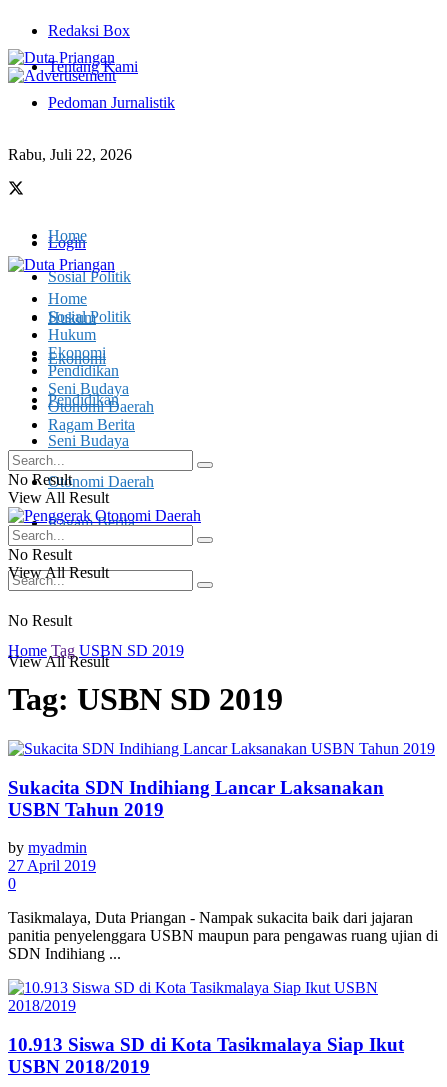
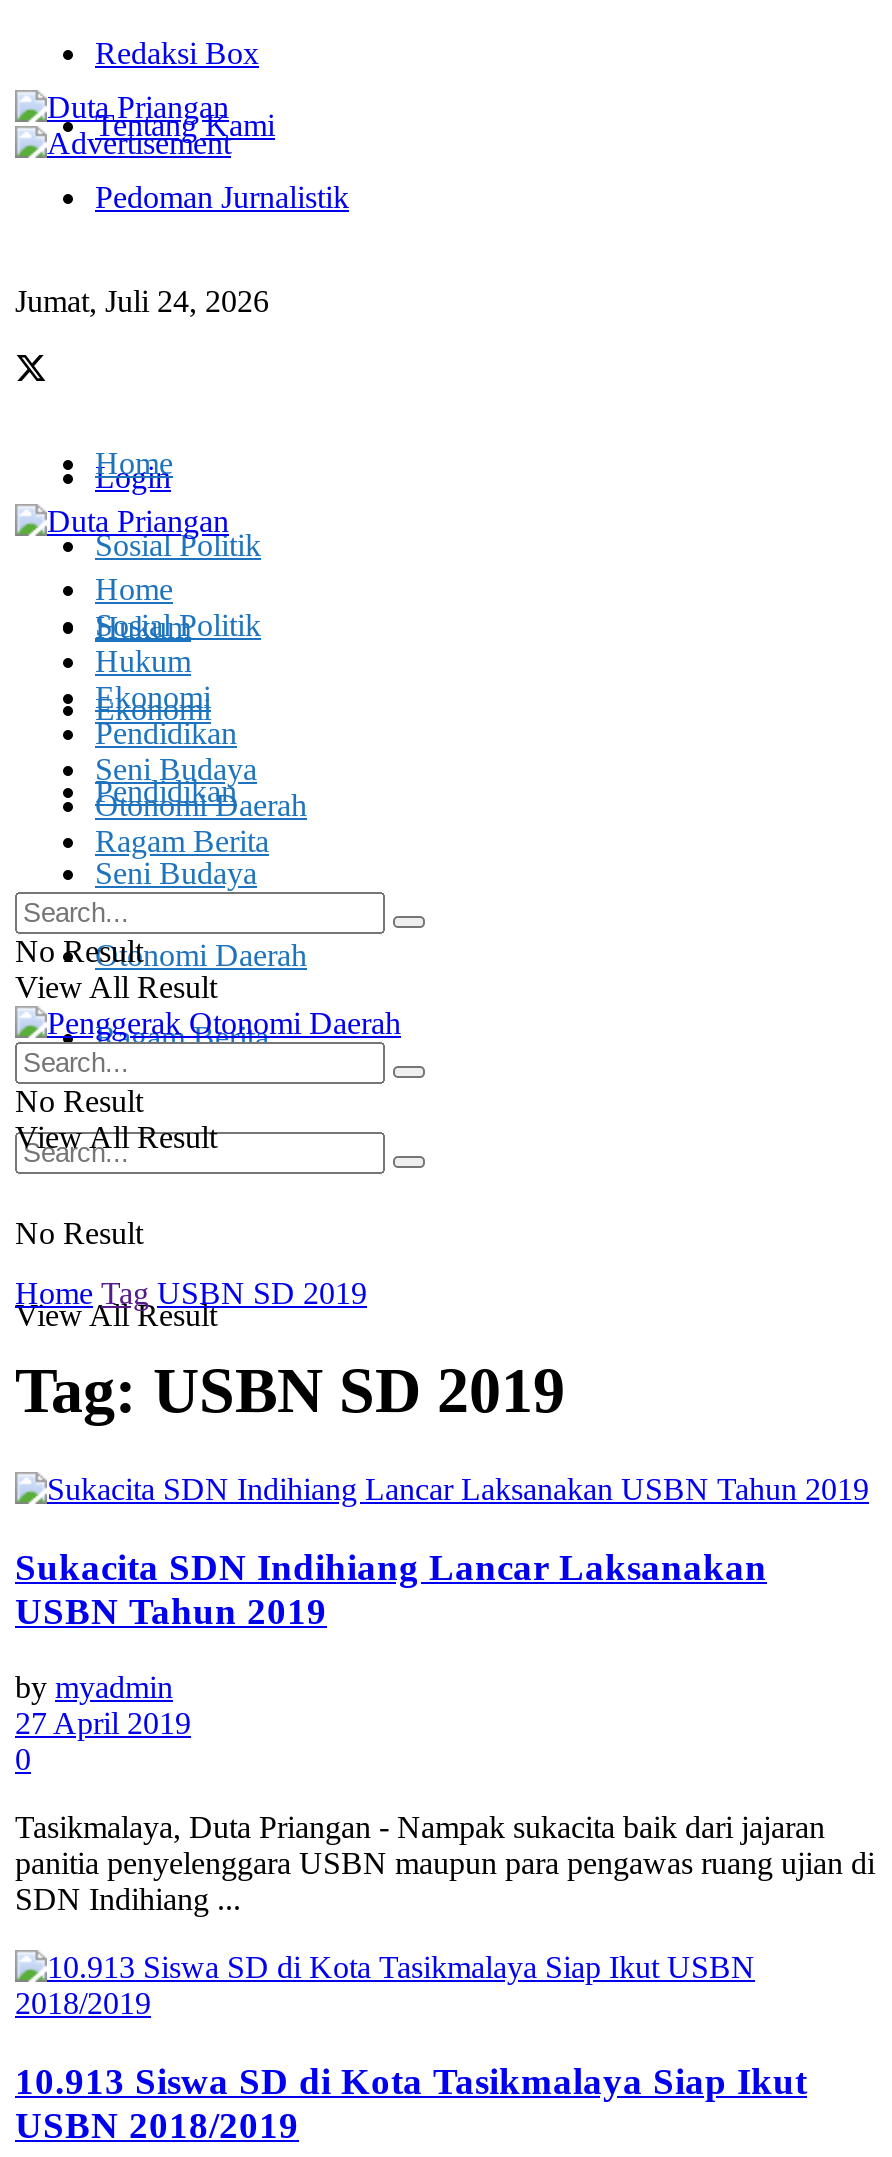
- Rabu, Juli 22, 2026
+ Jumat, Juli 24, 2026
